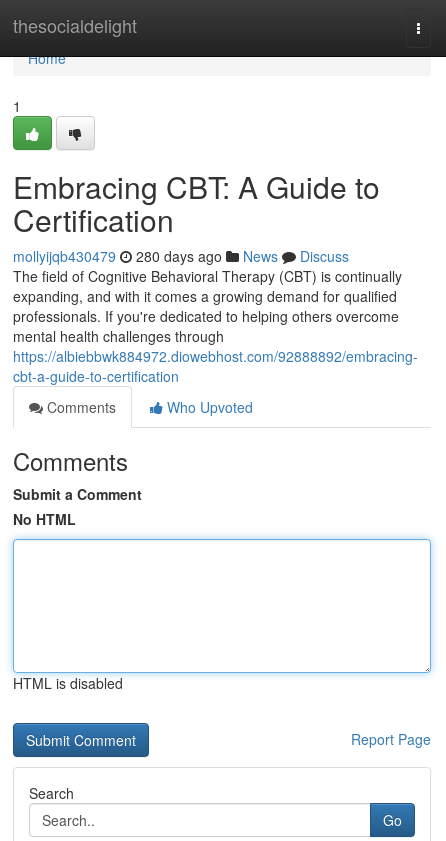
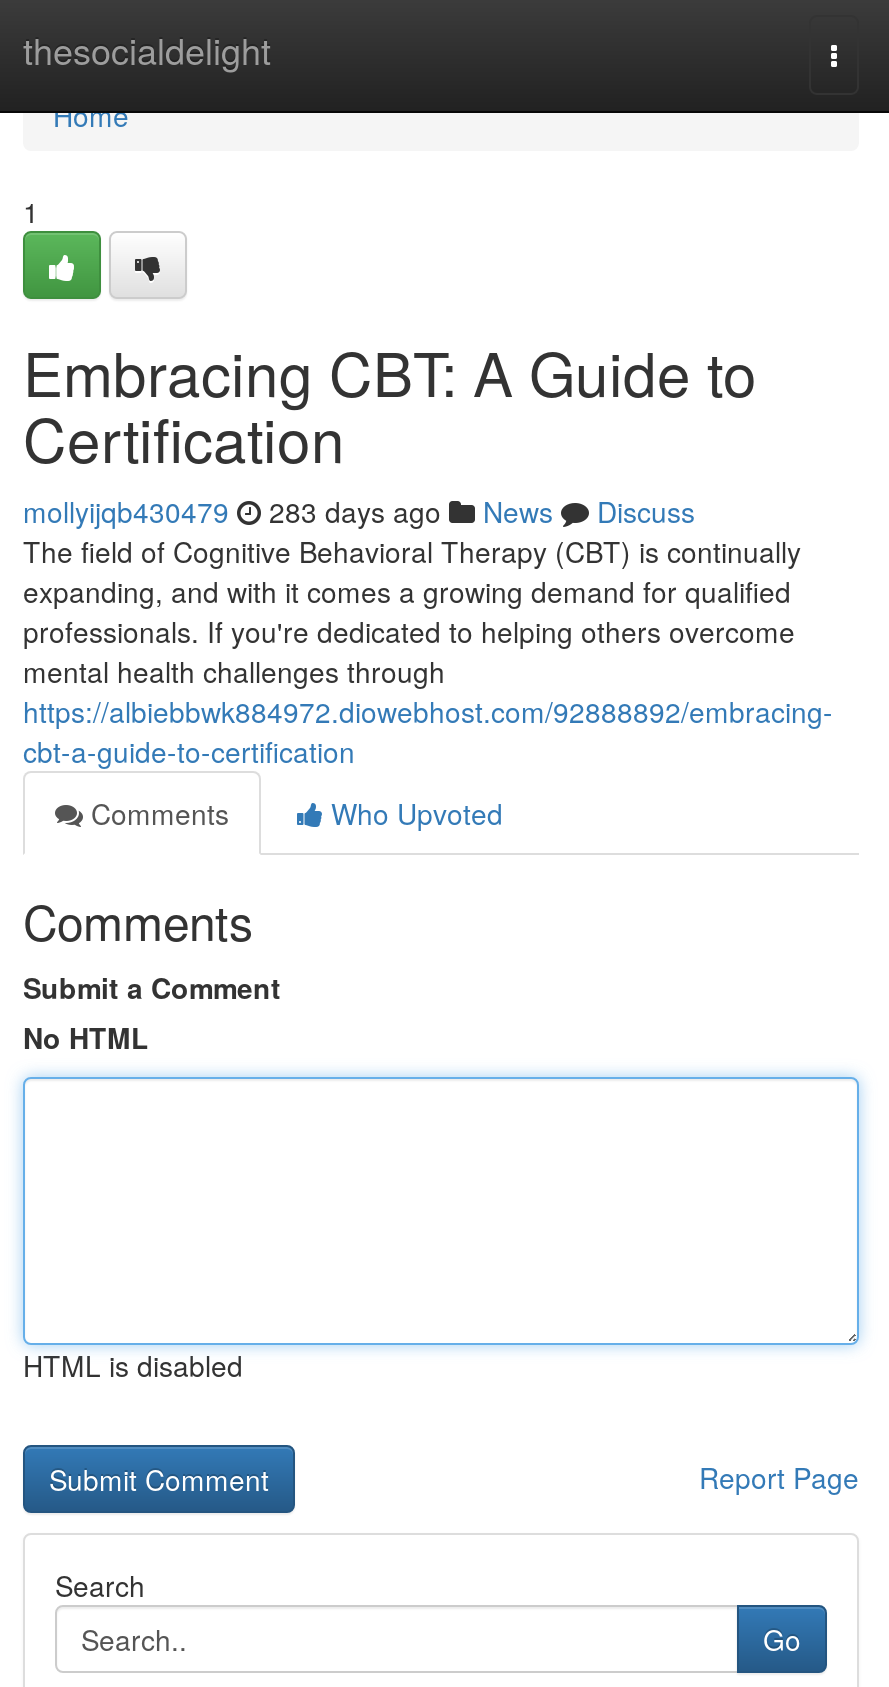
- mollyijqb430479 280 days ago News Discuss
+ mollyijqb430479 283 days ago News Discuss
